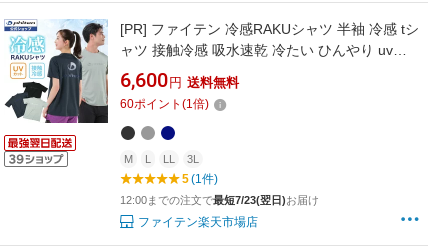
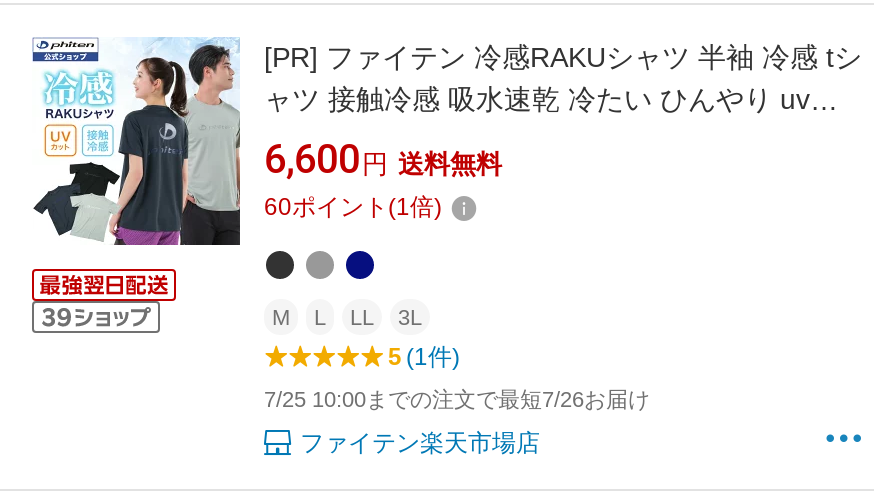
- 12:00までの注文で最短7/23(翌日)お届け
+ 7/25 10:00までの注文で最短7/26お届け
